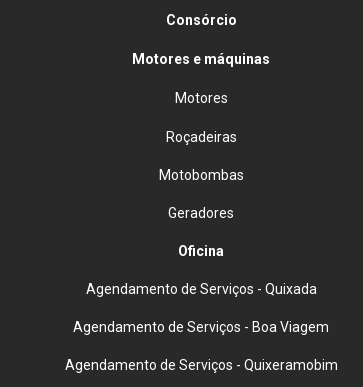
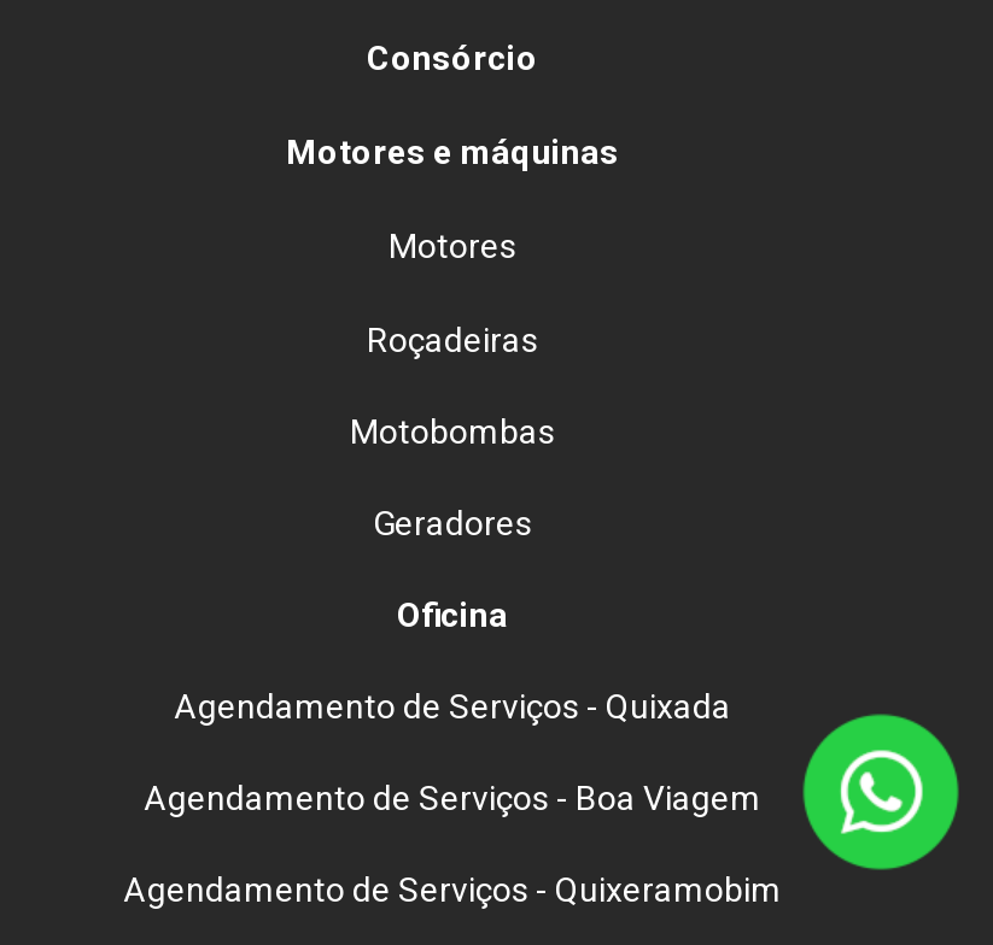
+ [image]
